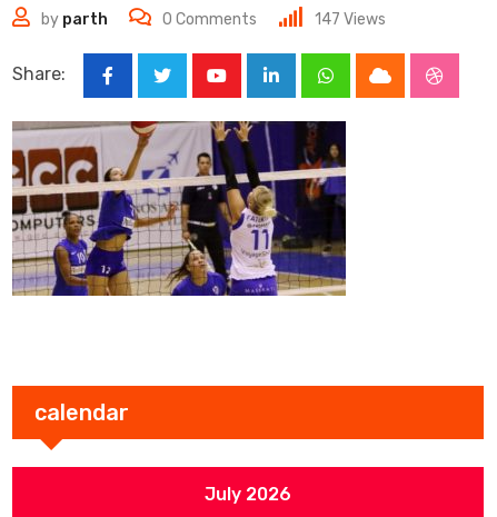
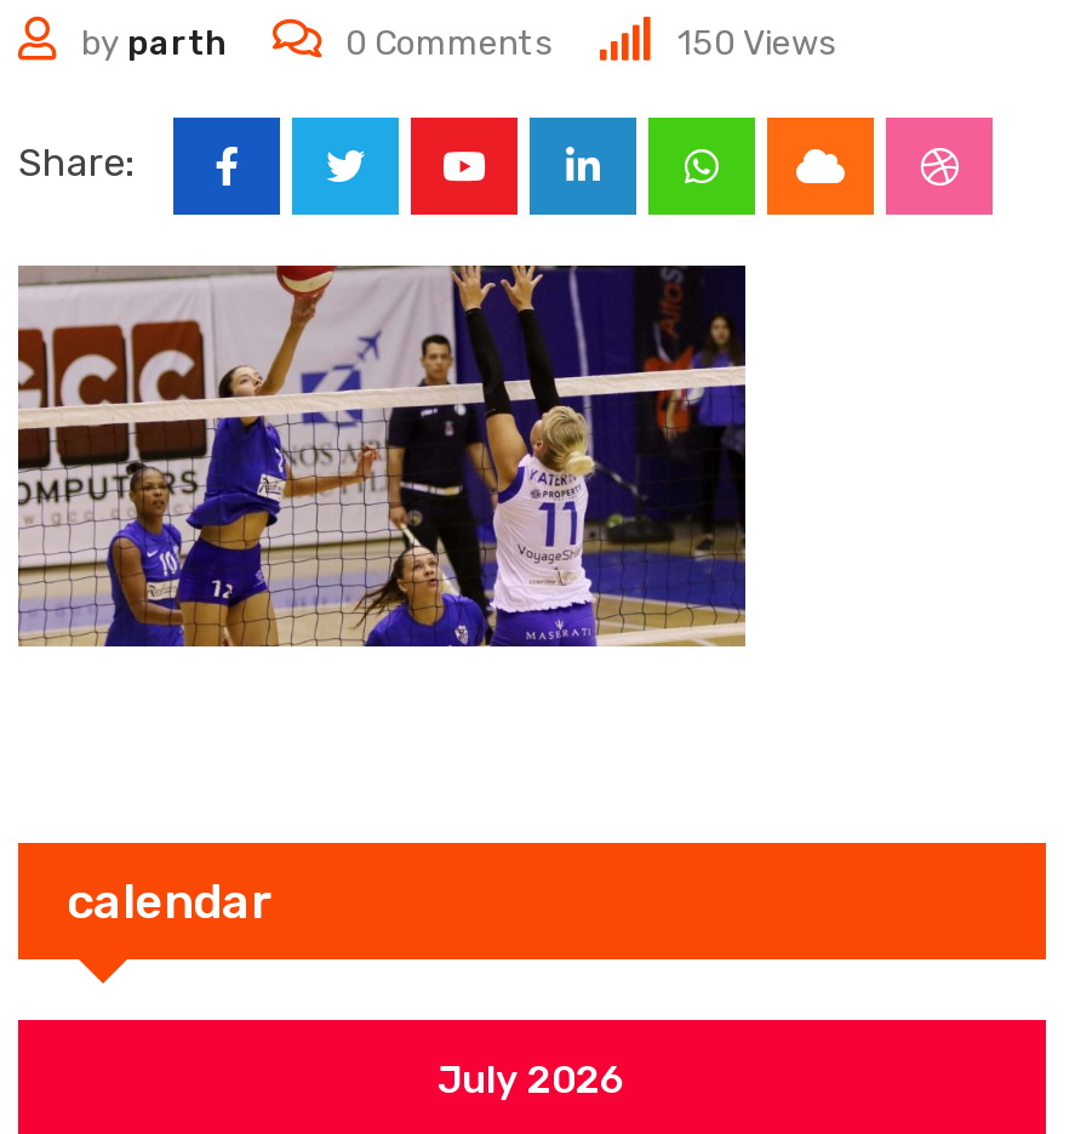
- 147 Views
+ 150 Views
